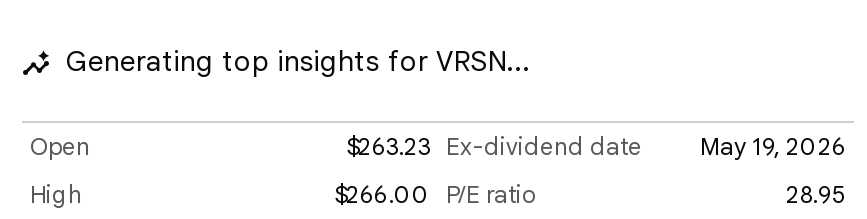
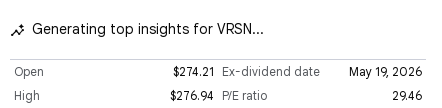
- $263.23 Ex-dividend date May 19, 2026
+ $274.21 Ex-dividend date May 19, 2026

- $266.00 P/E ratio
+ $276.94 P/E ratio

- 28.95
+ 29.46
